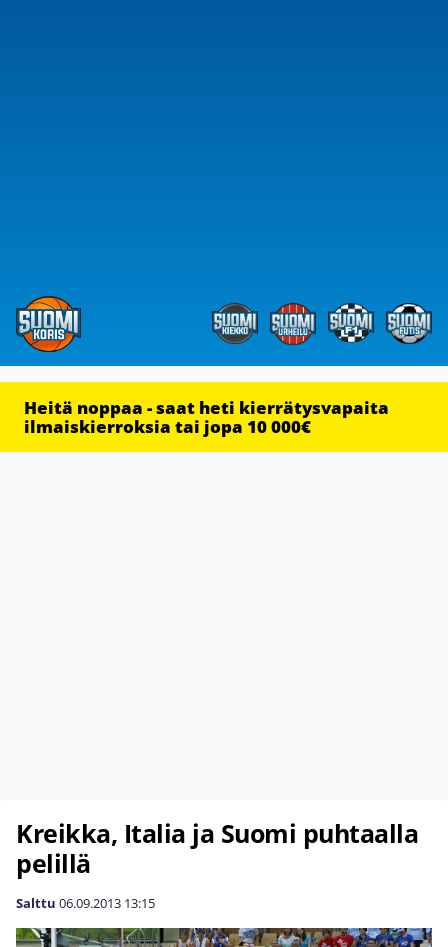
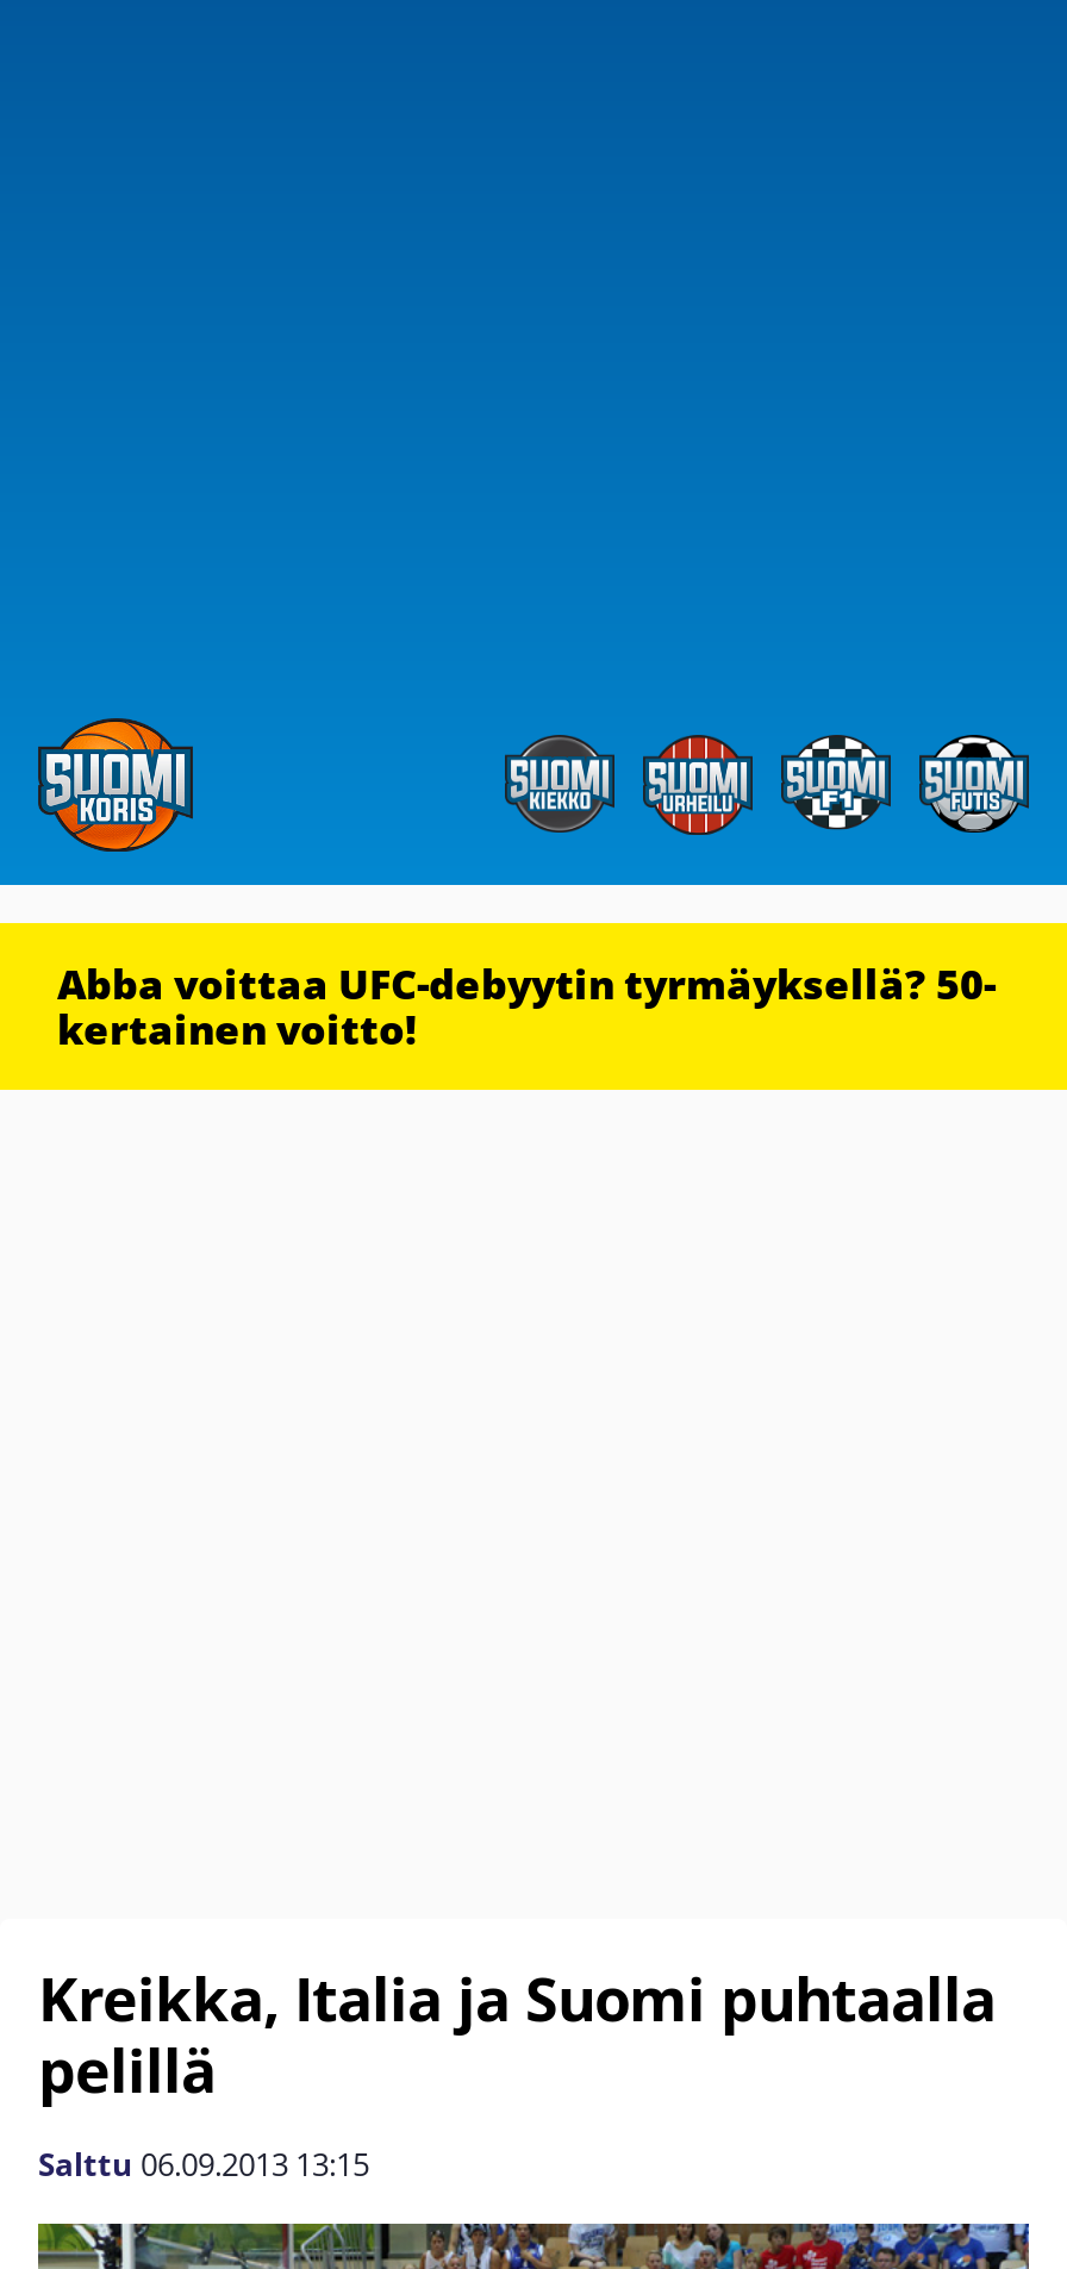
- Heitä noppaa - saat heti kierrätysvapaita
- ilmaiskierroksia tai jopa 10 000€
+ Abba voittaa UFC-debyytin tyrmäyksellä? 50-
+ kertainen voitto!
